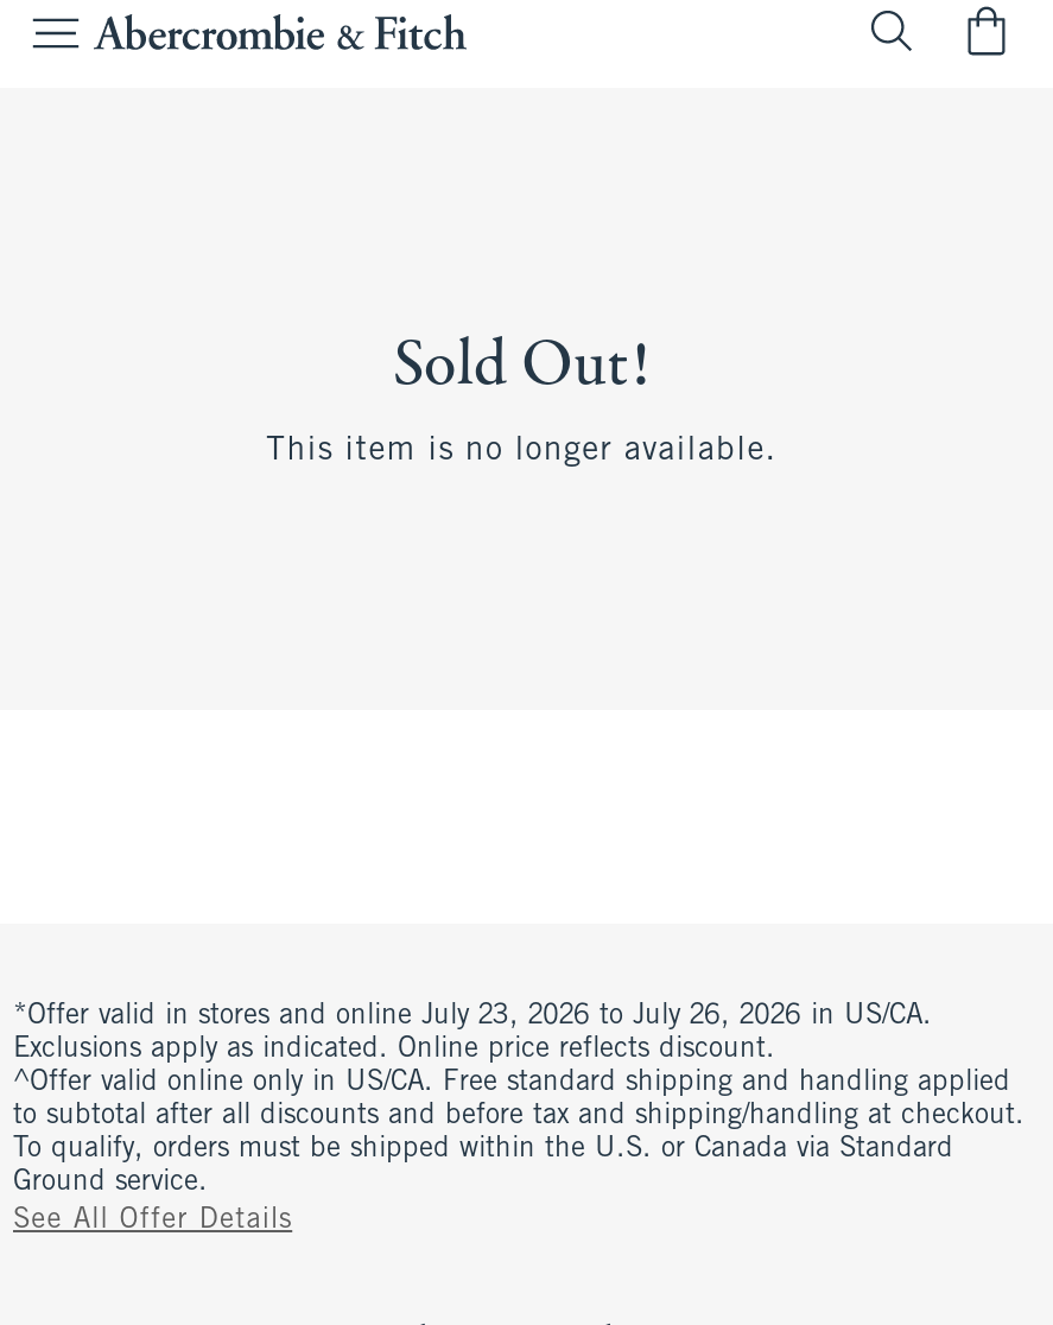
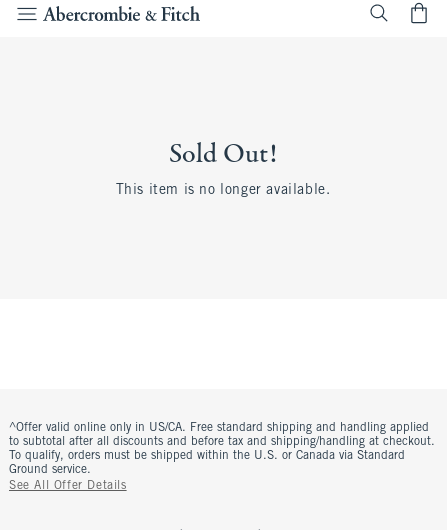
- *Offer valid in stores and online July 23, 2026 to July 26, 2026 in US/CA.
- Exclusions apply as indicated. Online price reflects discount.
